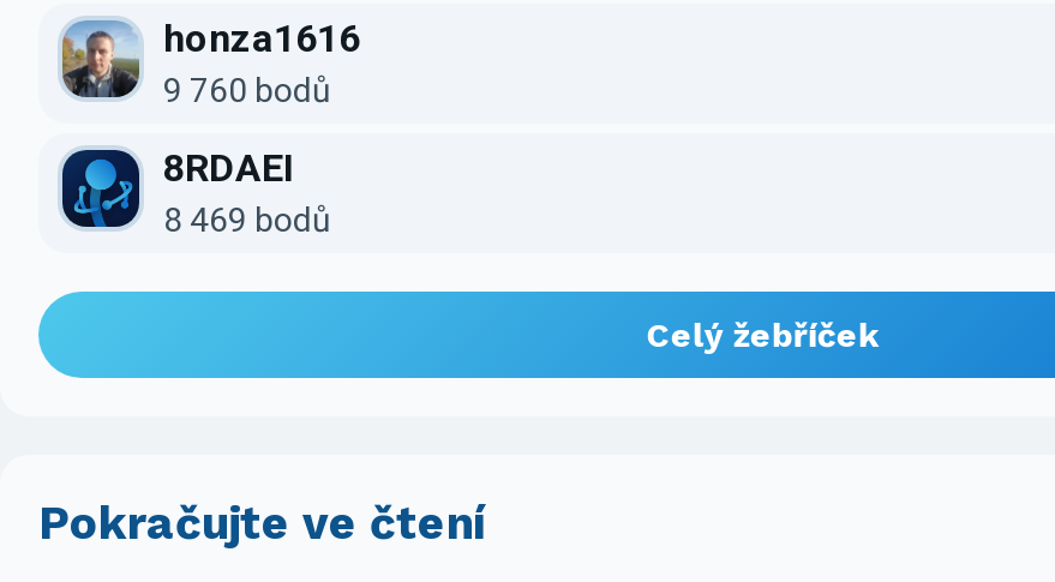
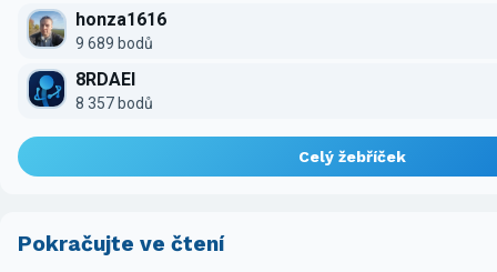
- 9 760 bodů
+ 9 689 bodů

- 8 469 bodů
+ 8 357 bodů
